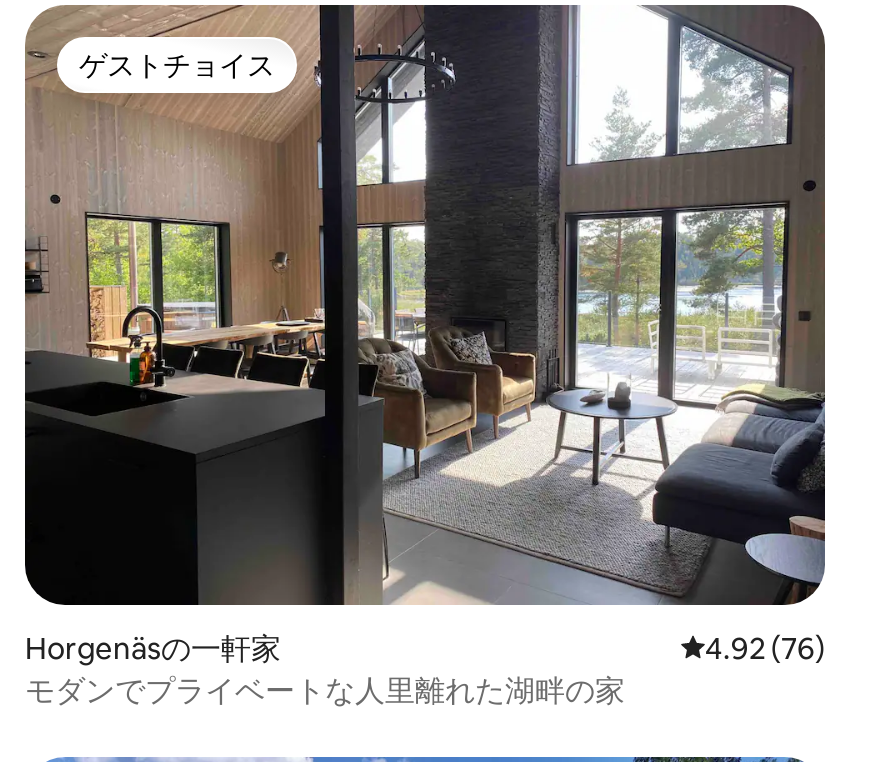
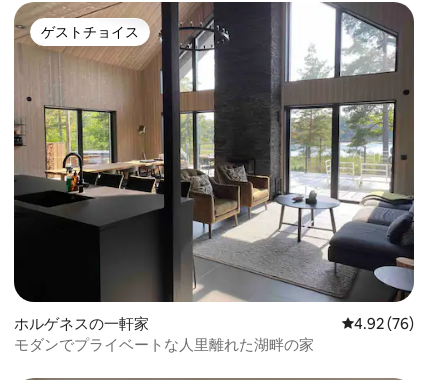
- Horgenäsの一軒家
+ ホルゲネスの一軒家
